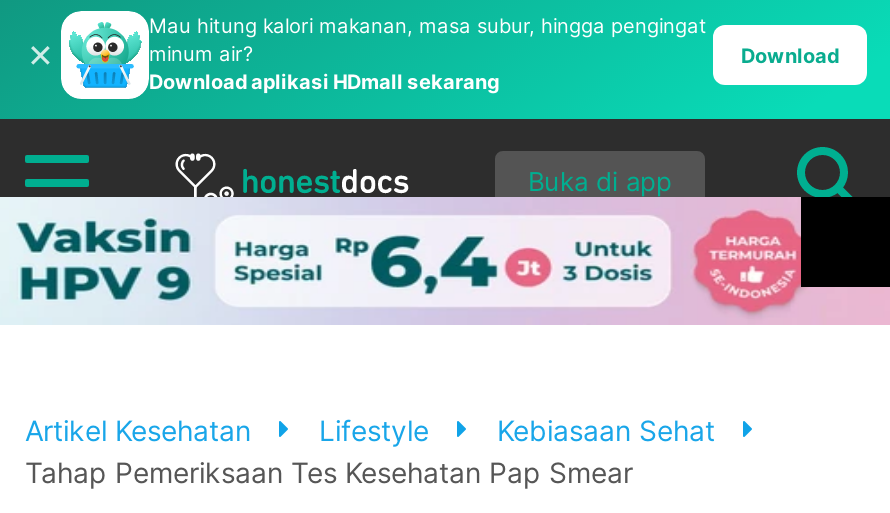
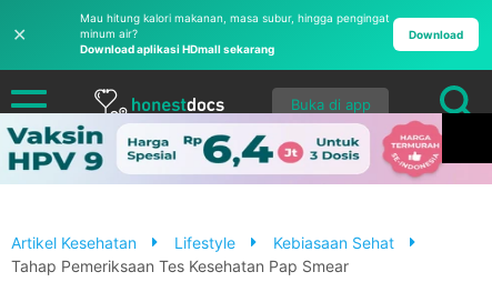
- [image]
